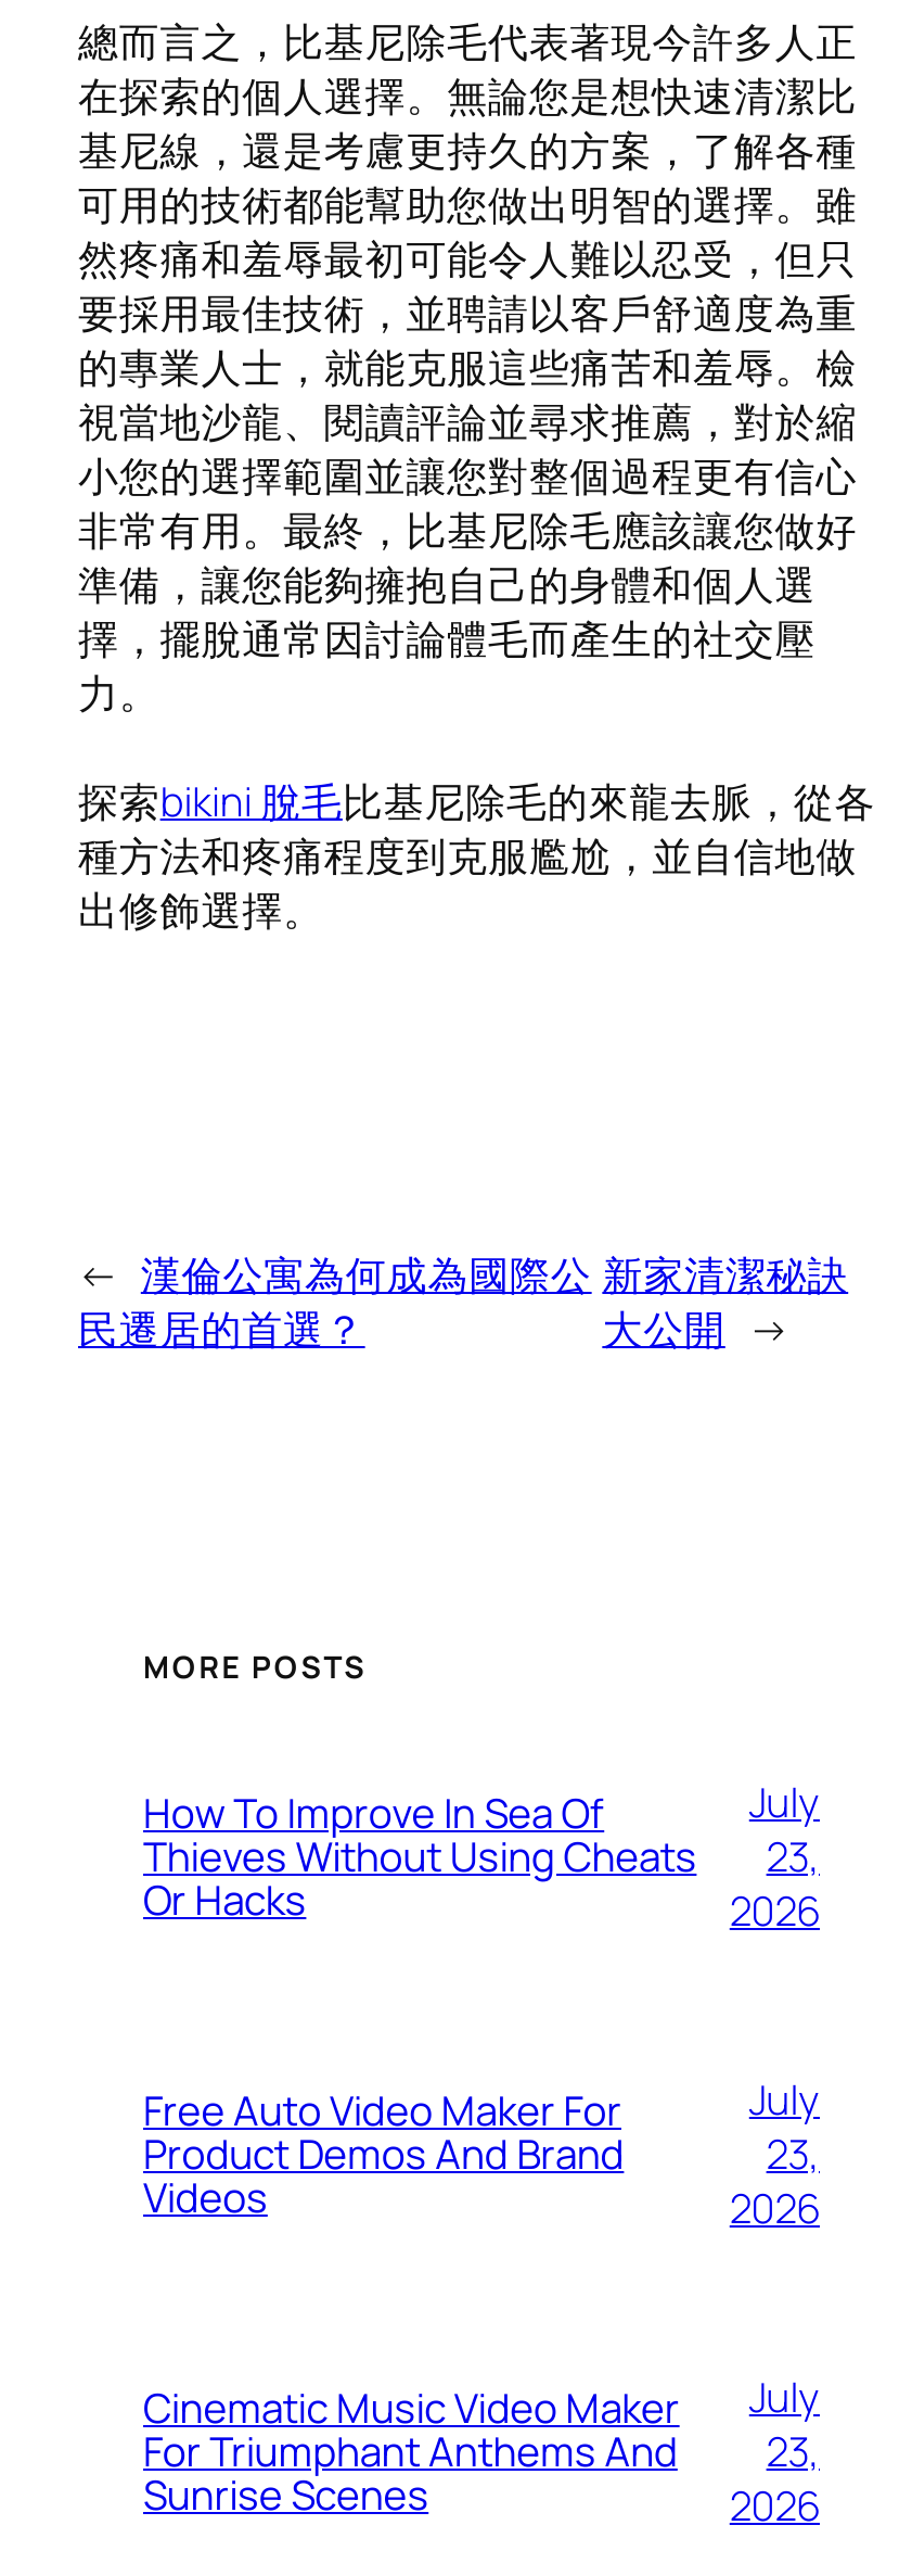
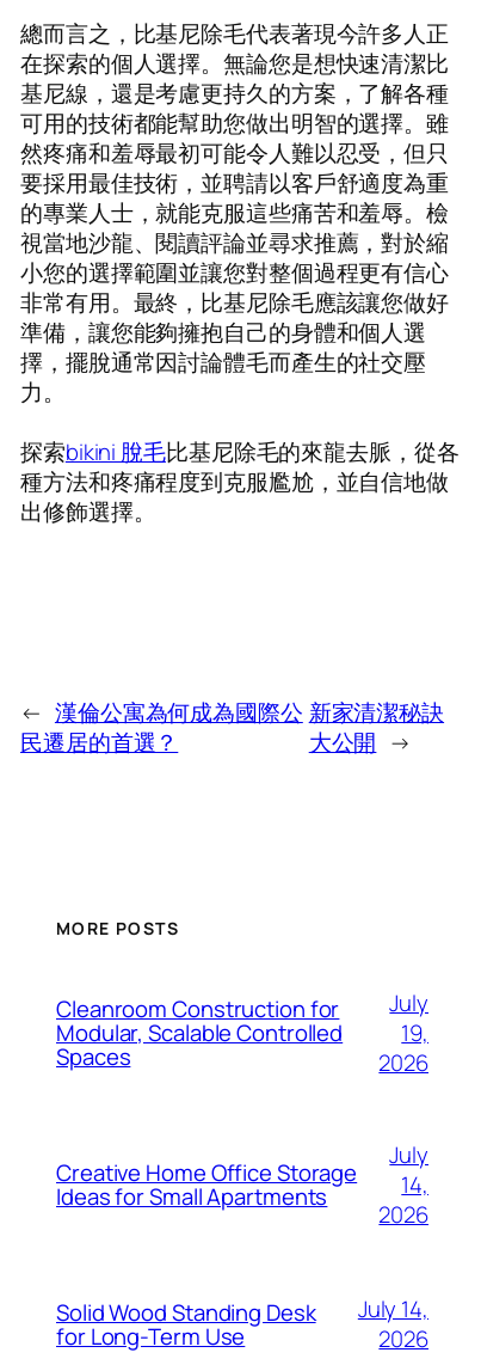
- How To Improve In Sea Of
- Thieves Without Using Cheats
- Or Hacks
+ Cleanroom Construction for
+ Modular, Scalable Controlled
+ Spaces

- 23,
+ 19,

- Free Auto Video Maker For
- Product Demos And Brand
- Videos
+ Creative Home Office Storage
+ Ideas for Small Apartments

- 23,
+ 14,

- Cinematic Music Video Maker
- For Triumphant Anthems And
- Sunrise Scenes
+ Solid Wood Standing Desk
+ for Long-Term Use

- July
- 23,
+ July 14,
